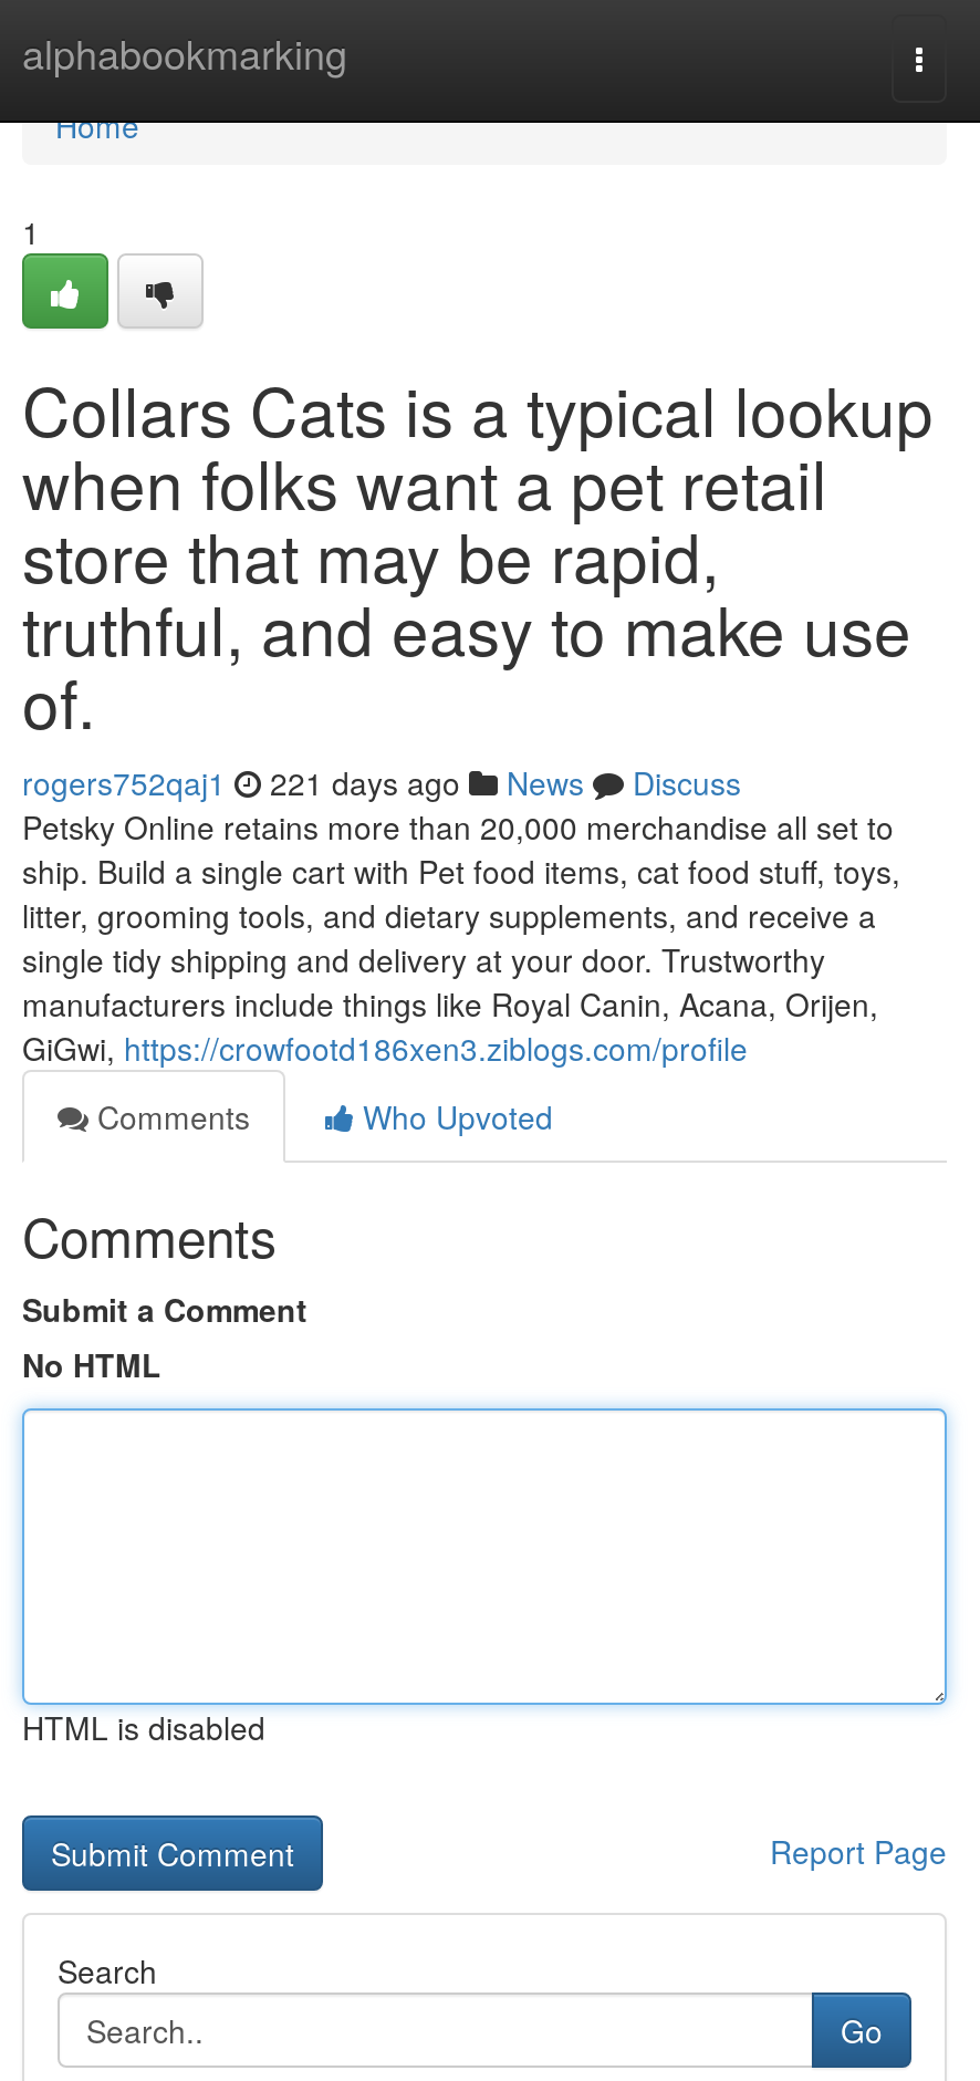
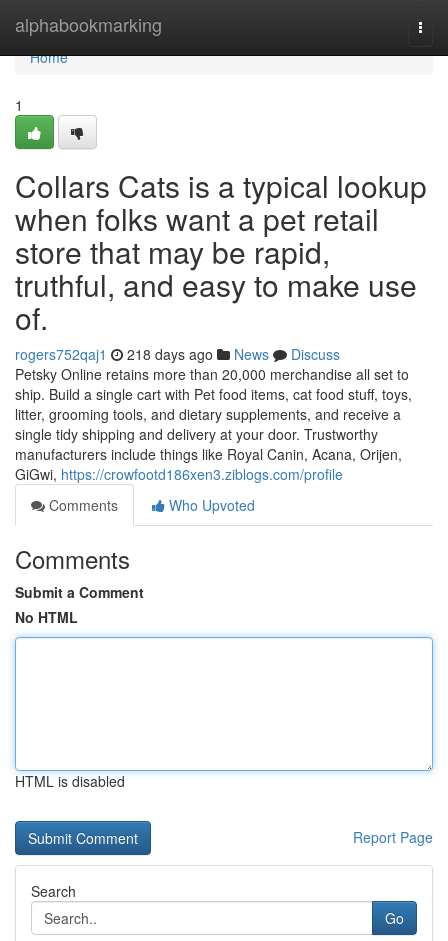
- rogers752qaj1 221 days ago News Discuss
+ rogers752qaj1 218 days ago News Discuss
